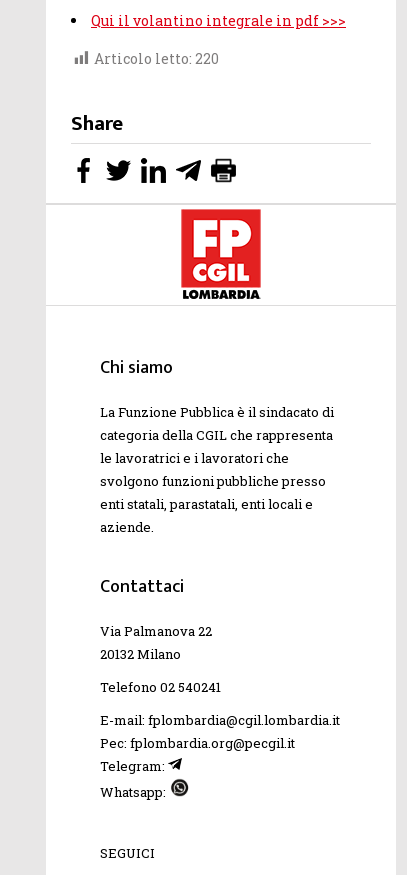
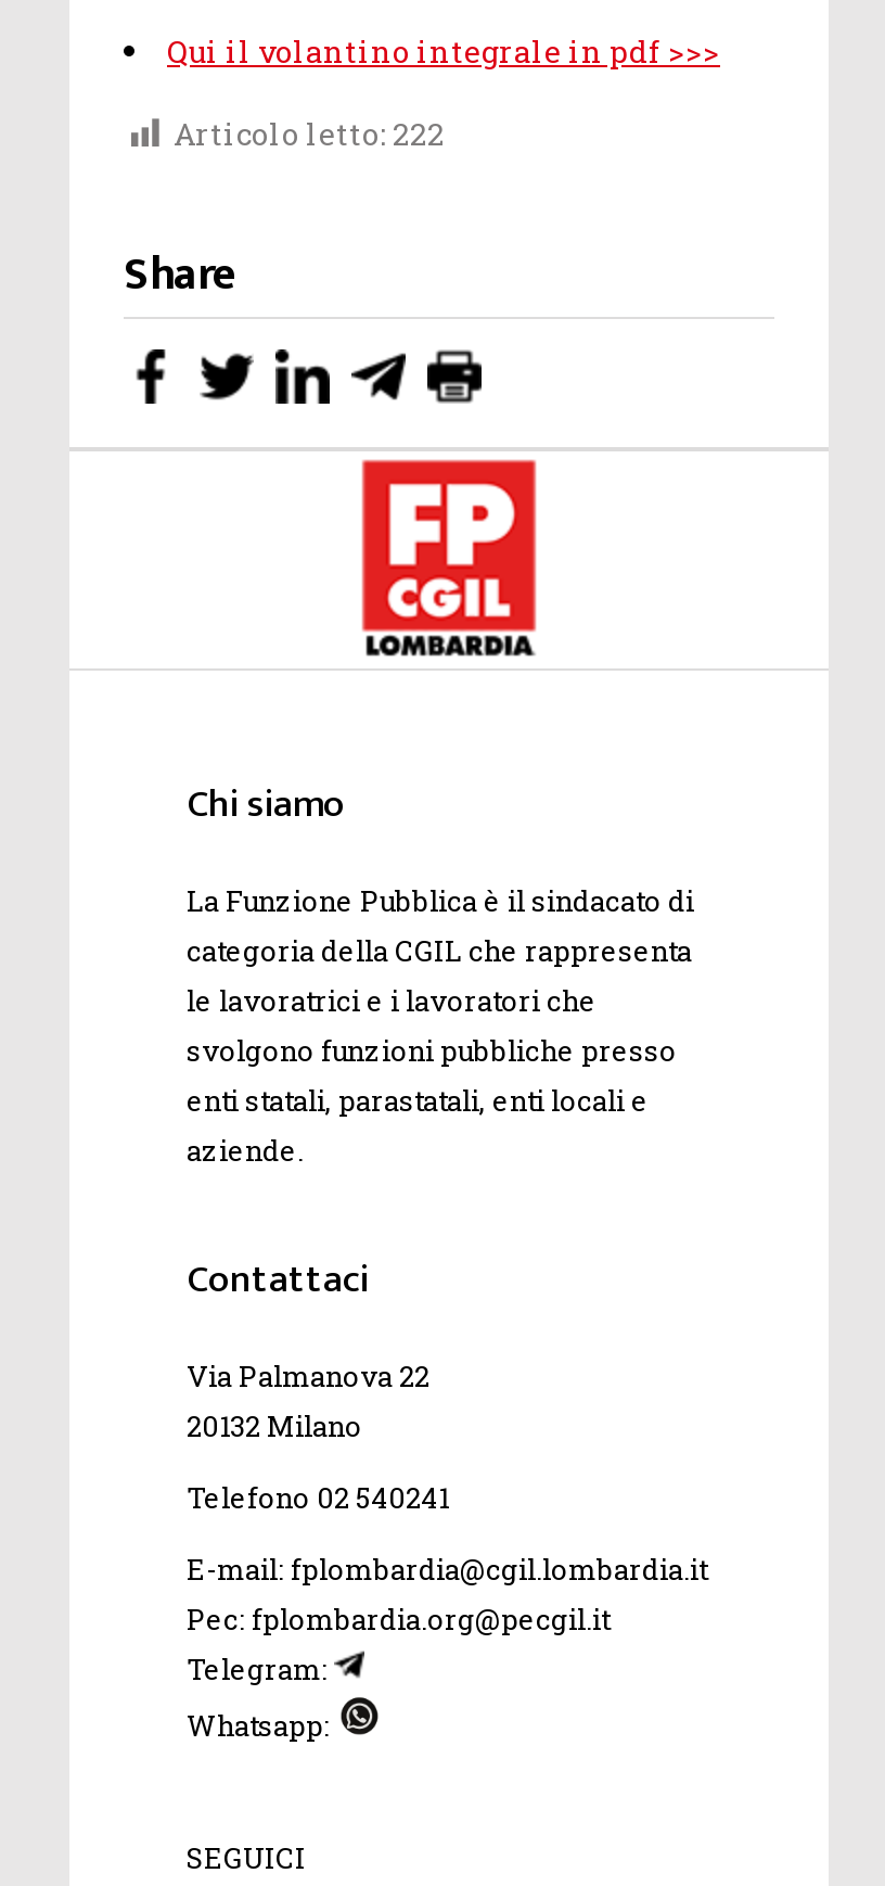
- Articolo letto: 220
+ Articolo letto: 222
